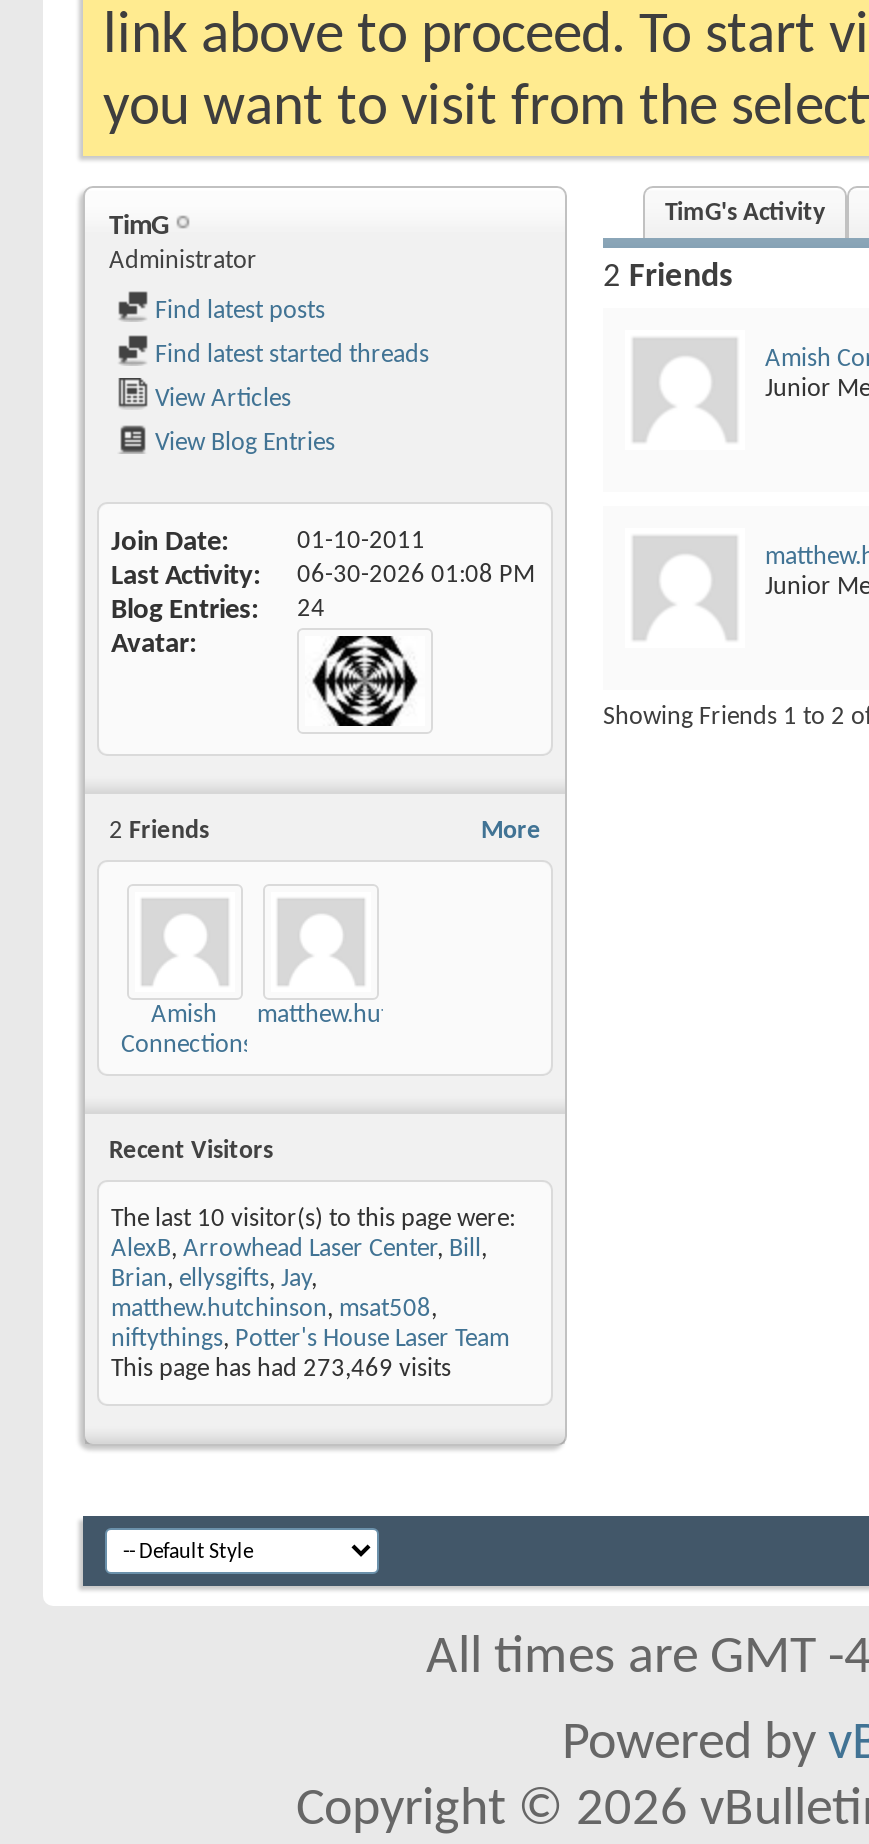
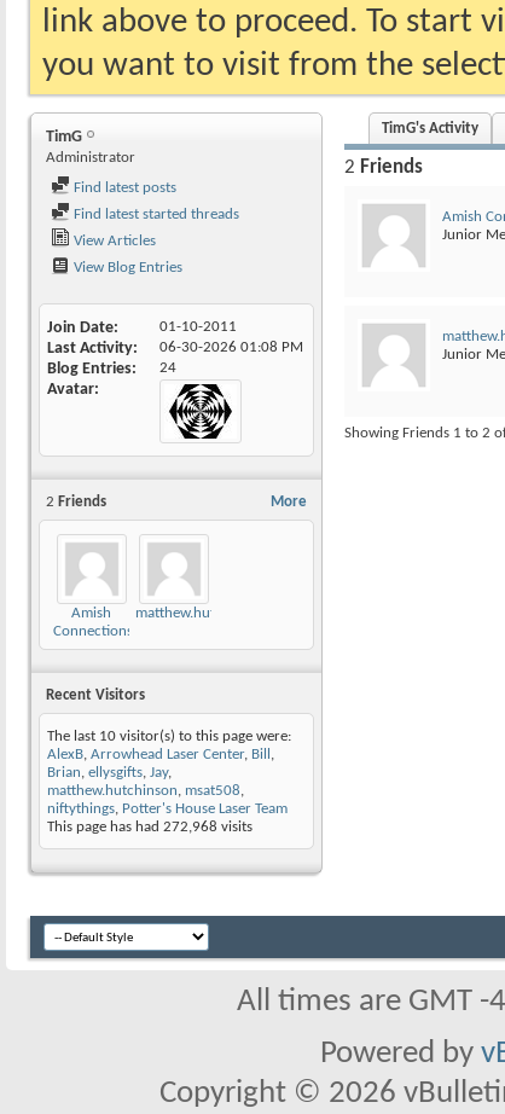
- This page has had 273,469 visits
+ This page has had 272,968 visits
